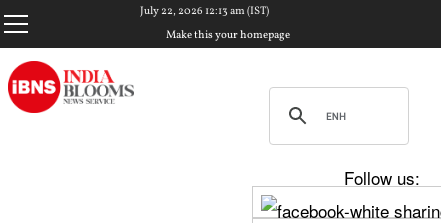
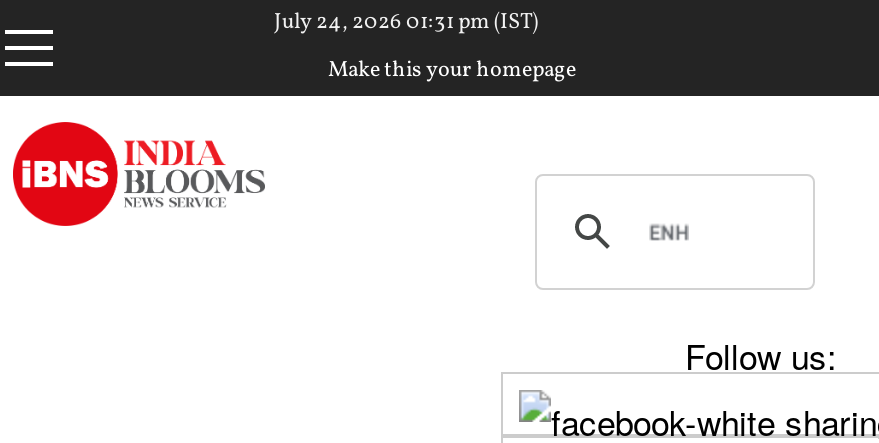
- July 22, 2026 12:13 am (IST)
+ July 24, 2026 01:31 pm (IST)
